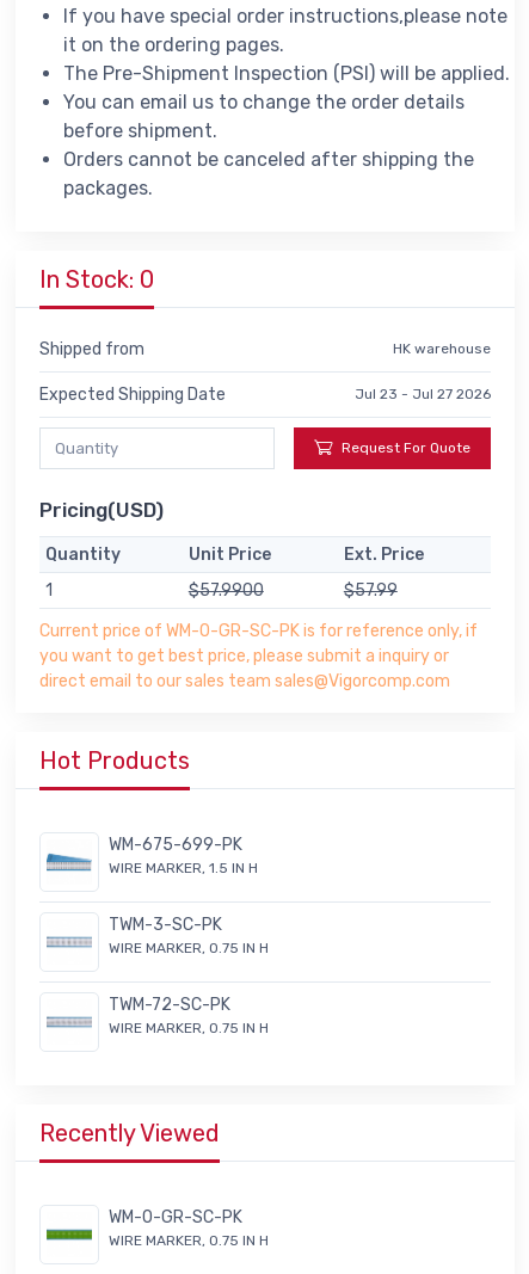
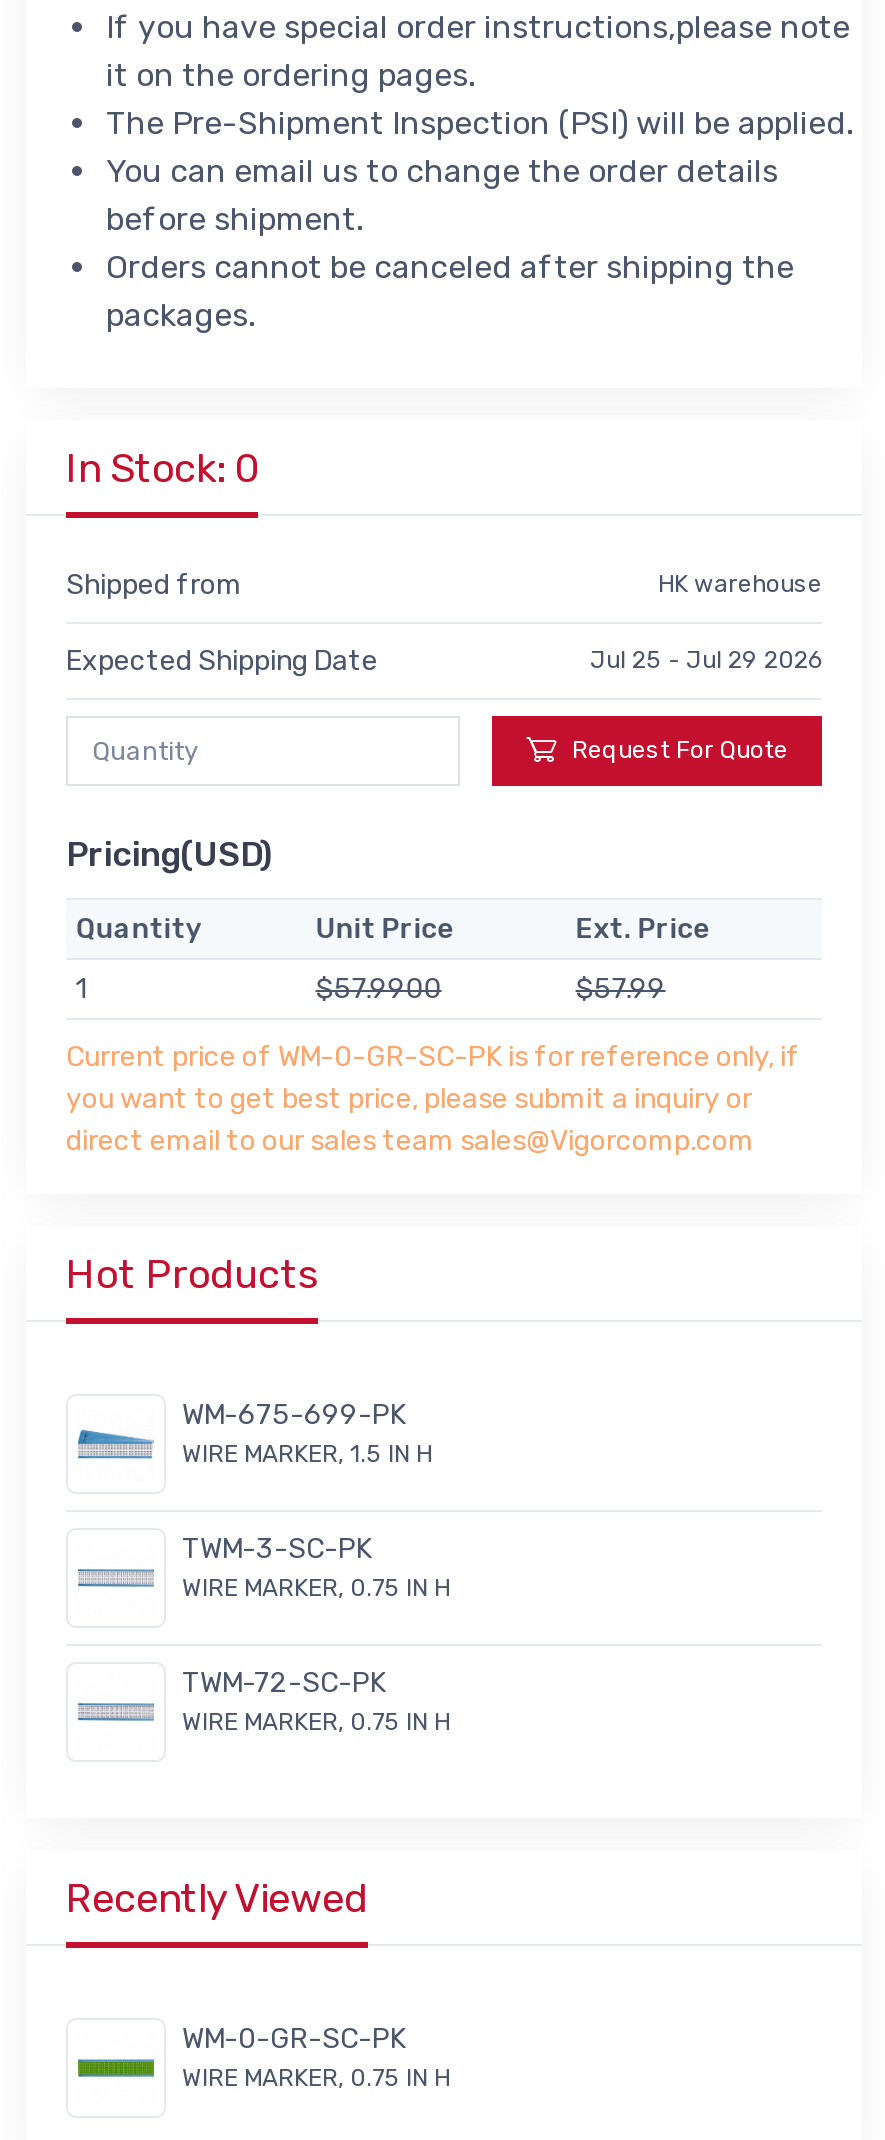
- Jul 23 - Jul 27 2026
+ Jul 25 - Jul 29 2026
